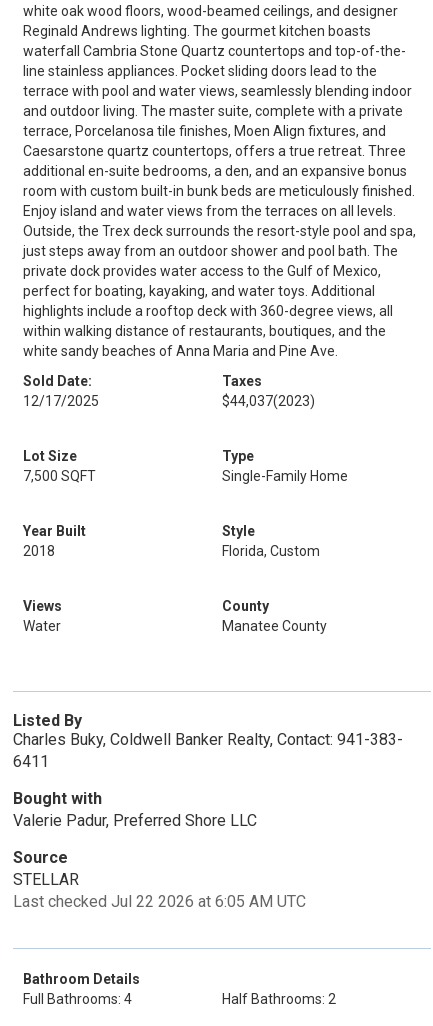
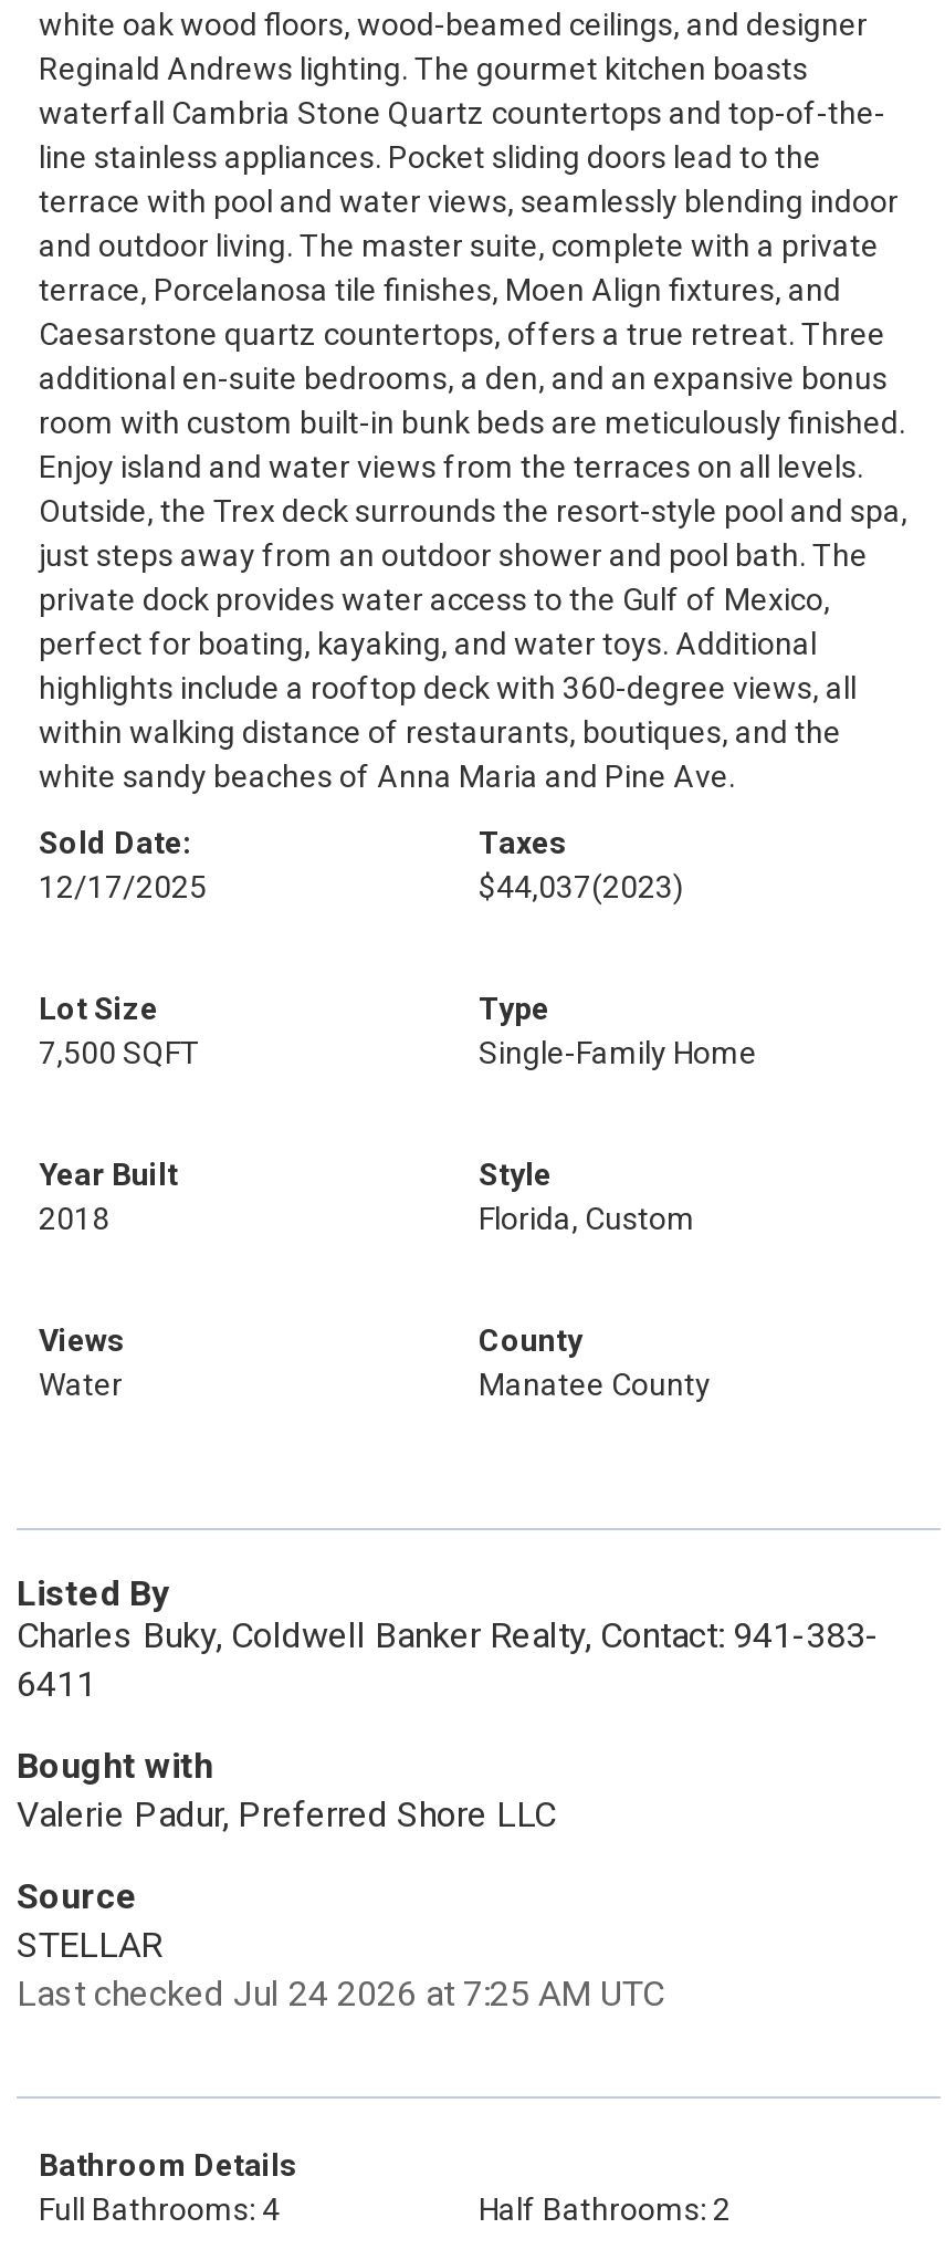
- Last checked Jul 22 2026 at 6:05 AM UTC
+ Last checked Jul 24 2026 at 7:25 AM UTC
